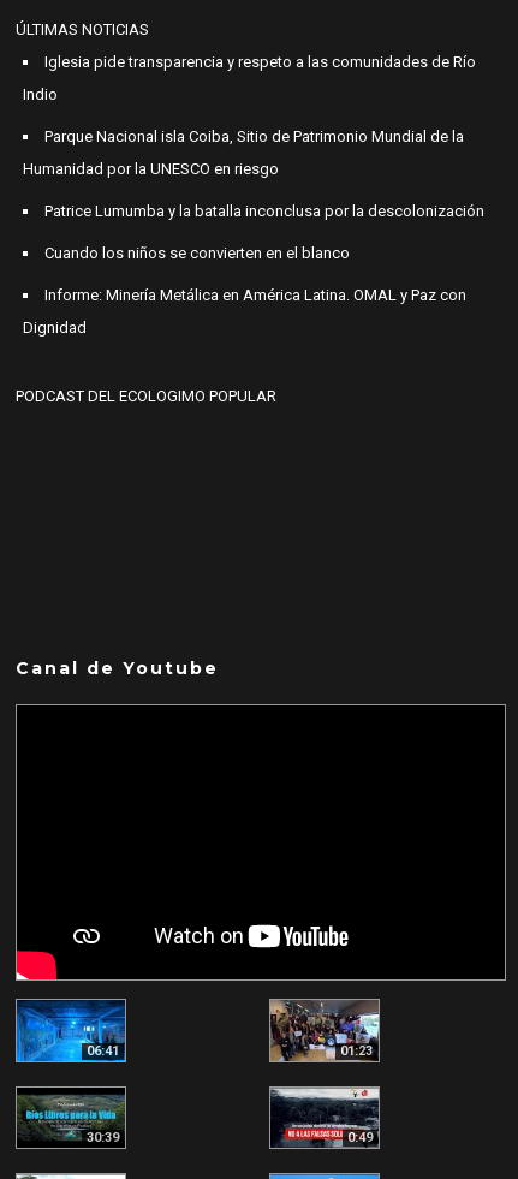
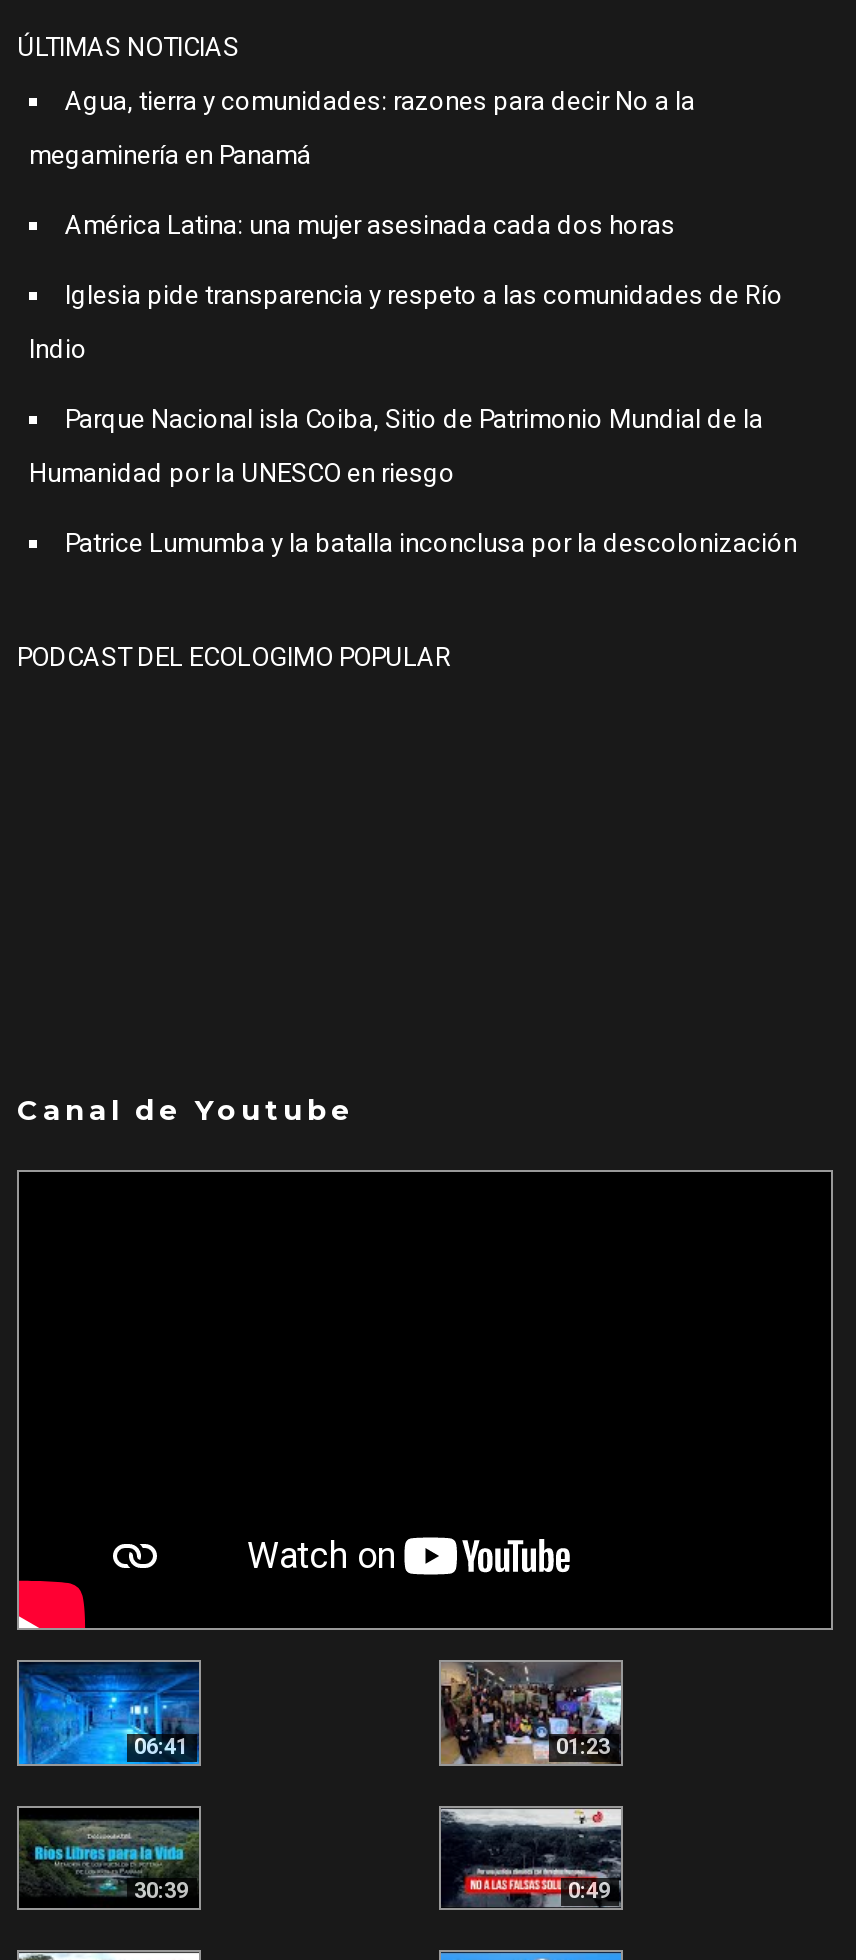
+ Agua, tierra y comunidades: razones para decir No a la
+ megaminería en Panamá
+ América Latina: una mujer asesinada cada dos horas

moved down: Iglesia pide transparencia y respeto a las comunidades de Río | Indio | Parque Nacional isla Coiba, Sitio de Patrimonio Mundial de la | Humanidad por la UNESCO en riesgo | Patrice Lumumba y la batalla inconclusa por la descolonización

- Cuando los niños se convierten en el blanco
- Informe: Minería Metálica en América Latina. OMAL y Paz con
- Dignidad
